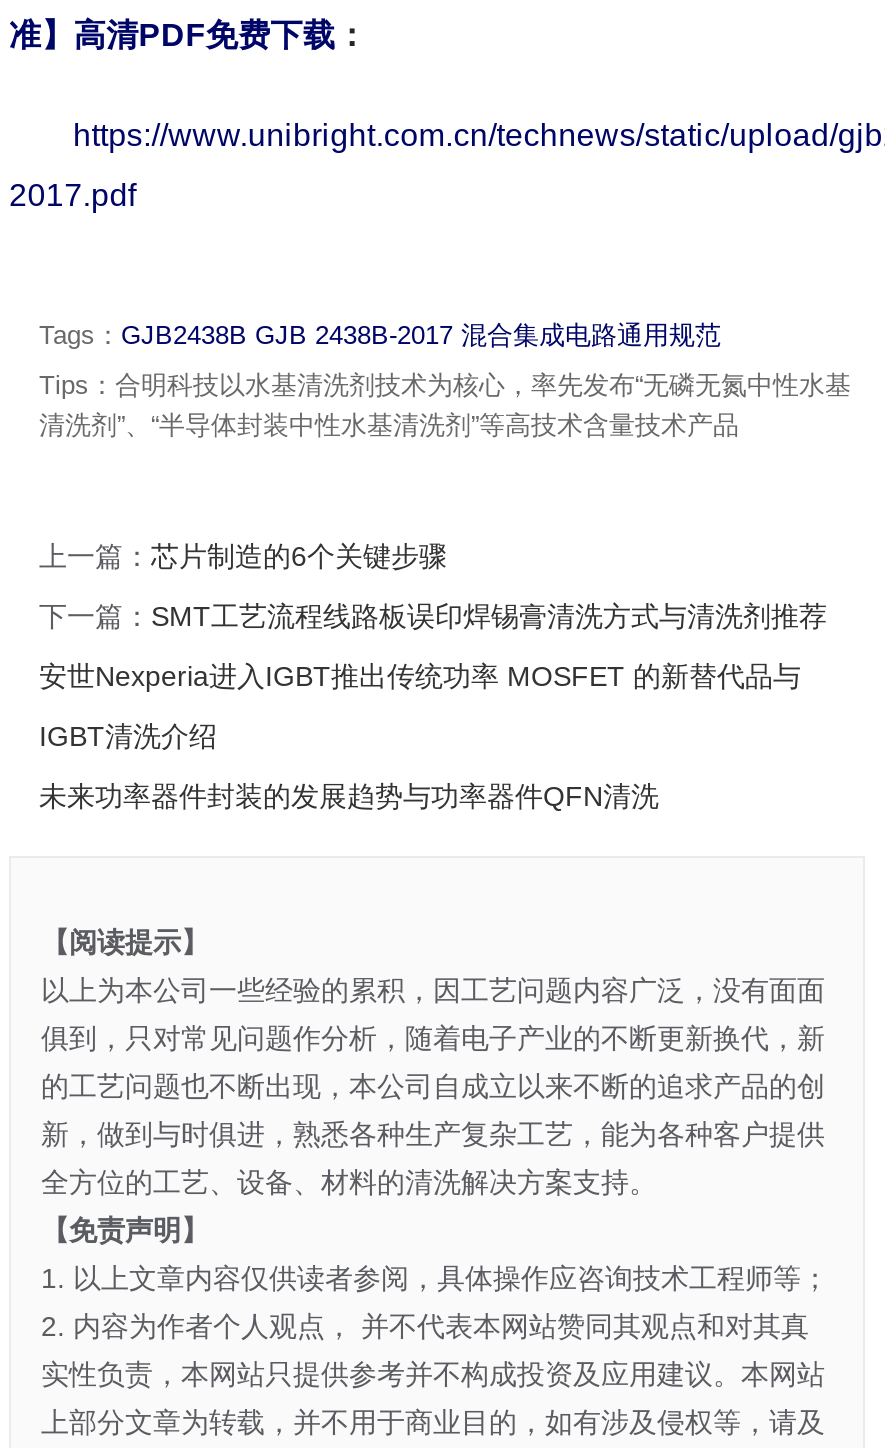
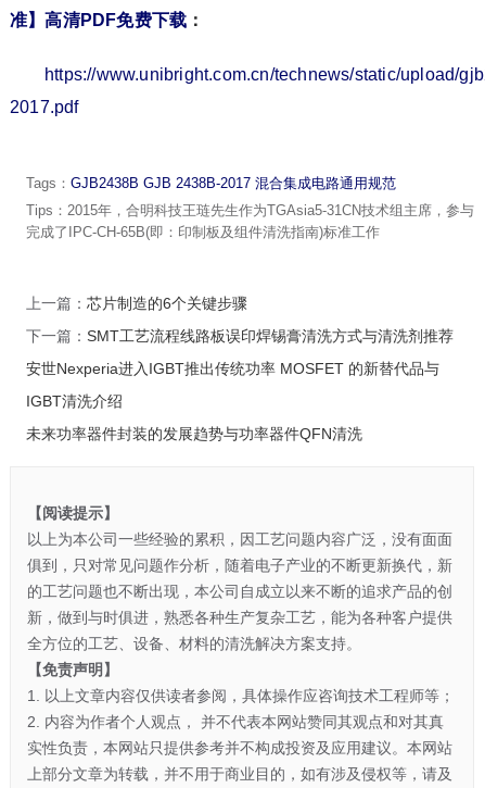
- Tips：合明科技以水基清洗剂技术为核心，率先发布“无磷无氮中性水基
- 清洗剂”、“半导体封装中性水基清洗剂”等高技术含量技术产品
+ Tips：2015年，合明科技王琏先生作为TGAsia5-31CN技术组主席，参与
+ 完成了IPC-CH-65B(即：印制板及组件清洗指南)标准工作
